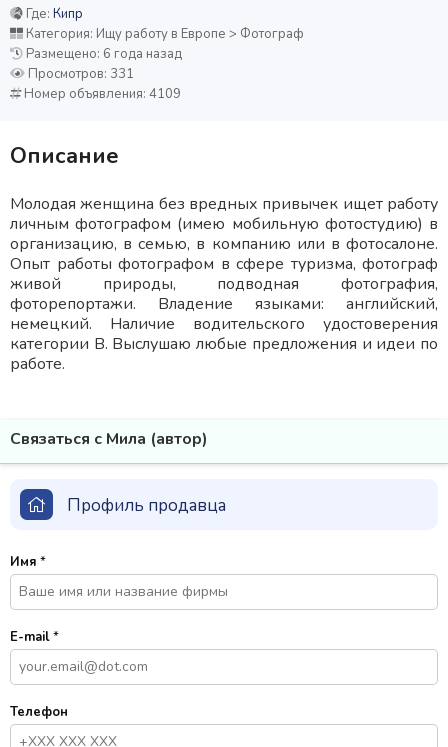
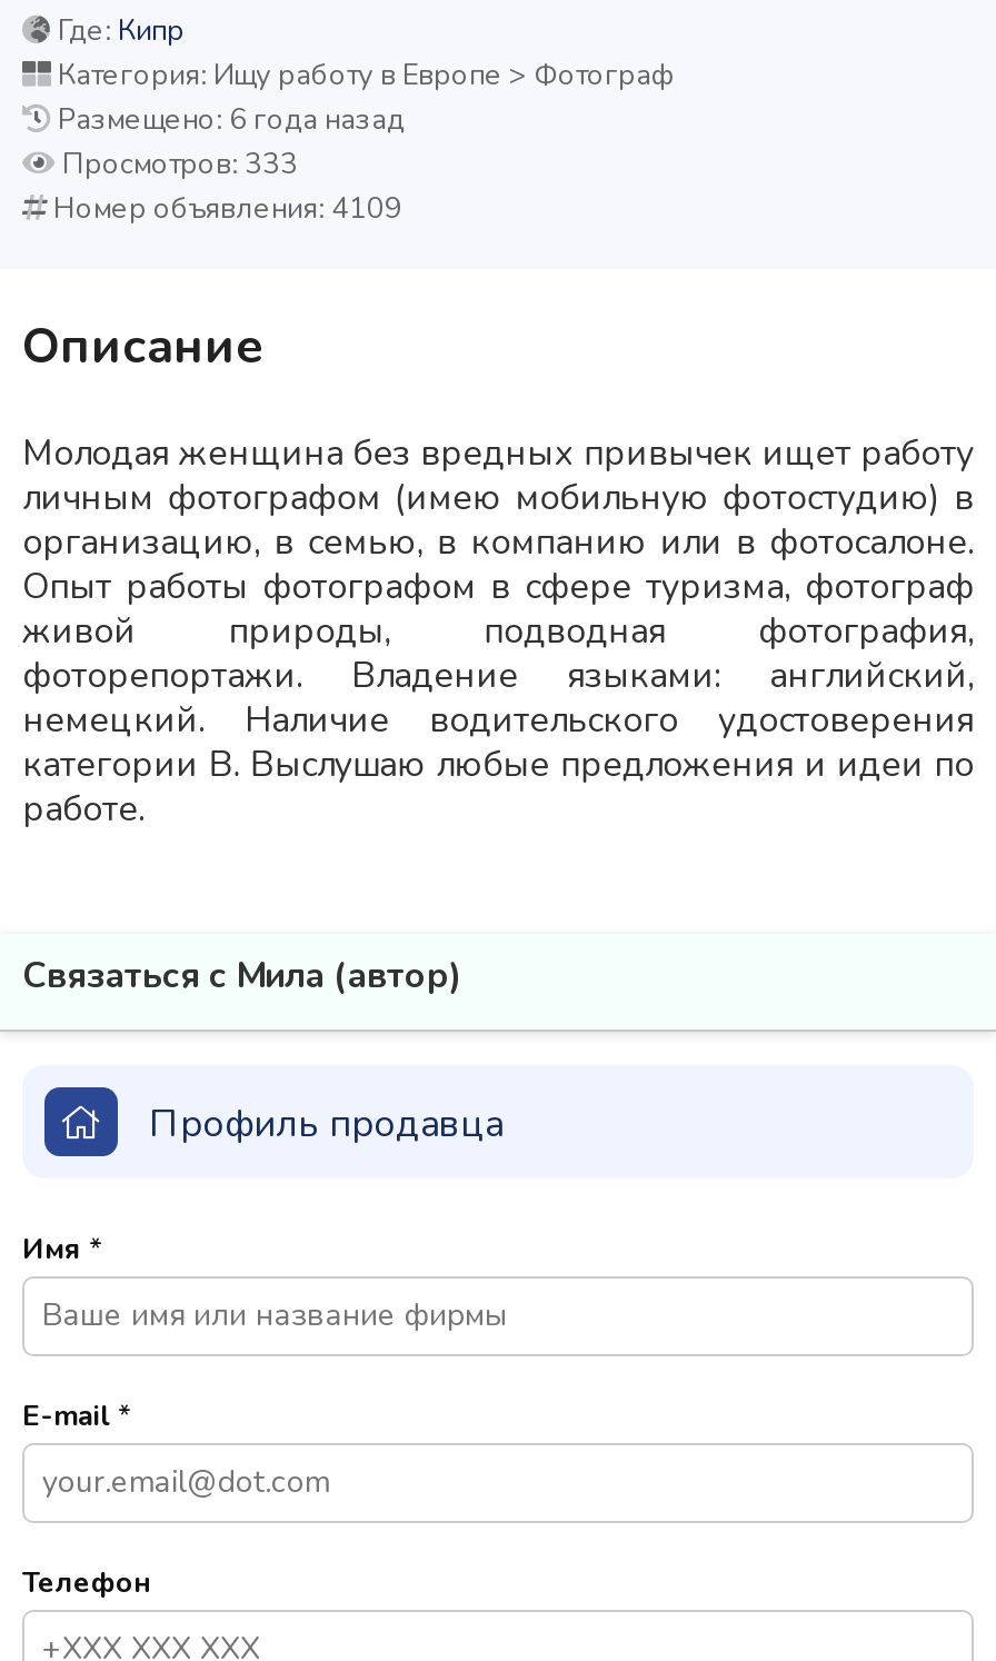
- Просмотров: 331
+ Просмотров: 333
